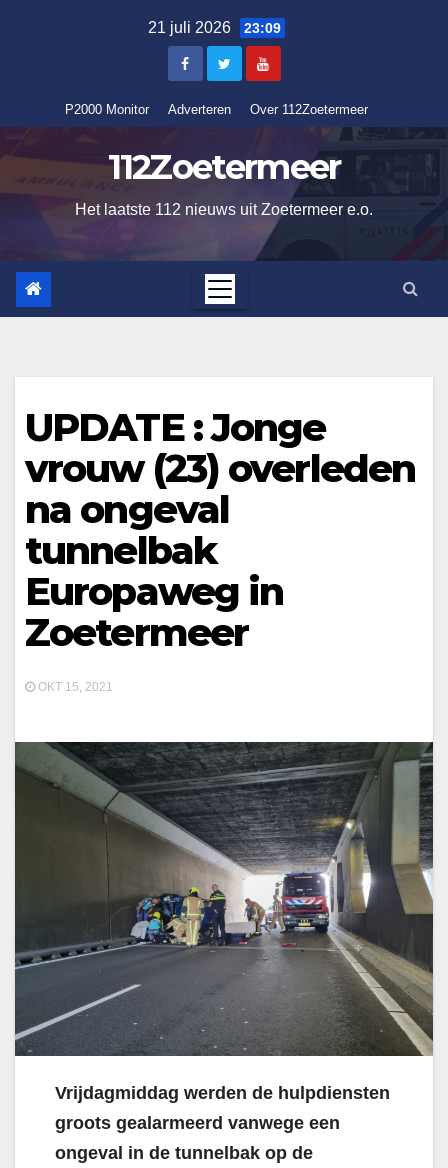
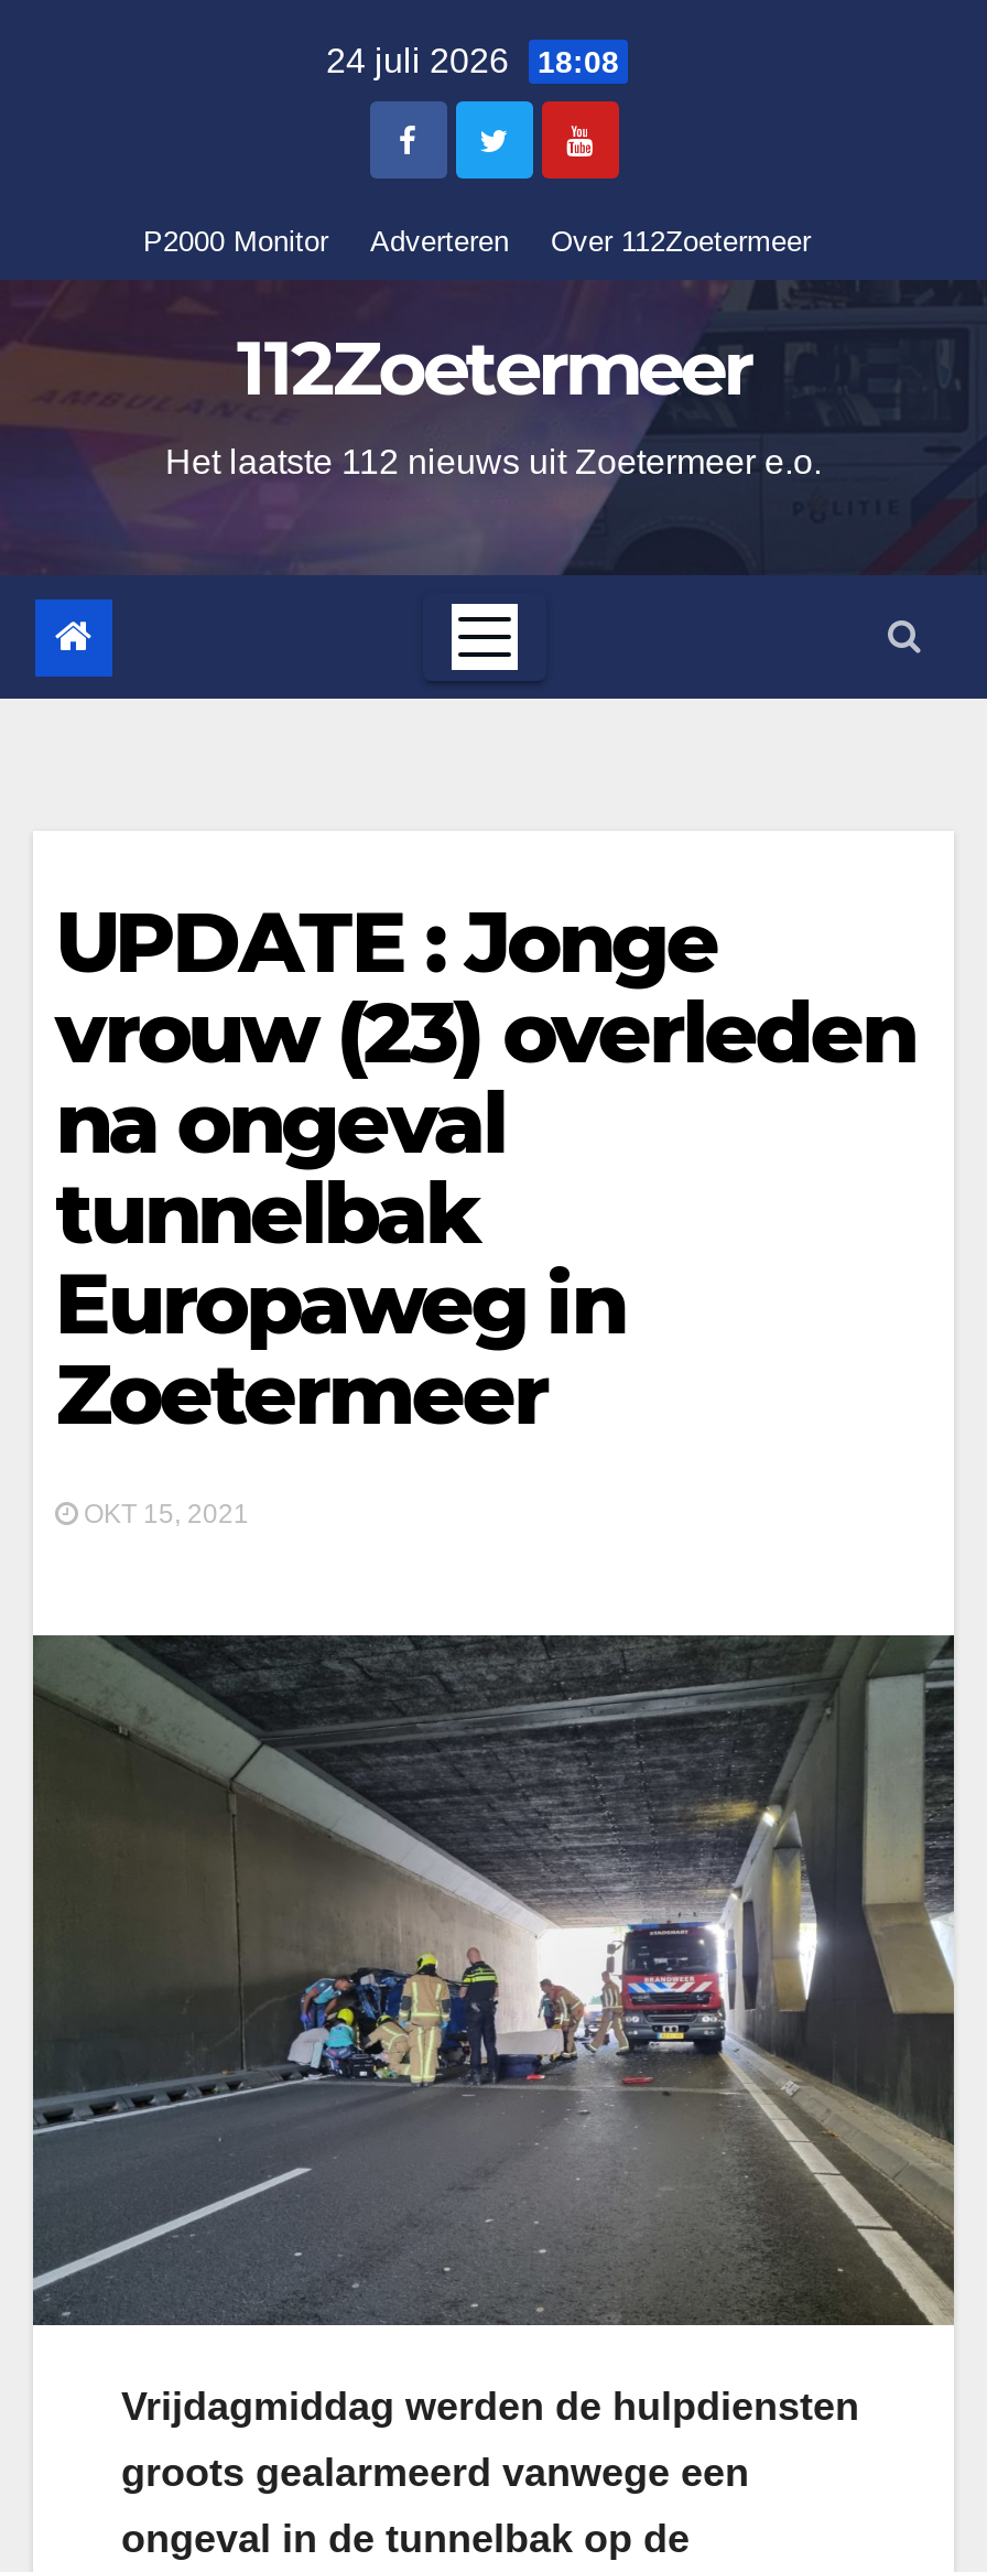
- 21 juli 2026 23:09
+ 24 juli 2026 18:08
